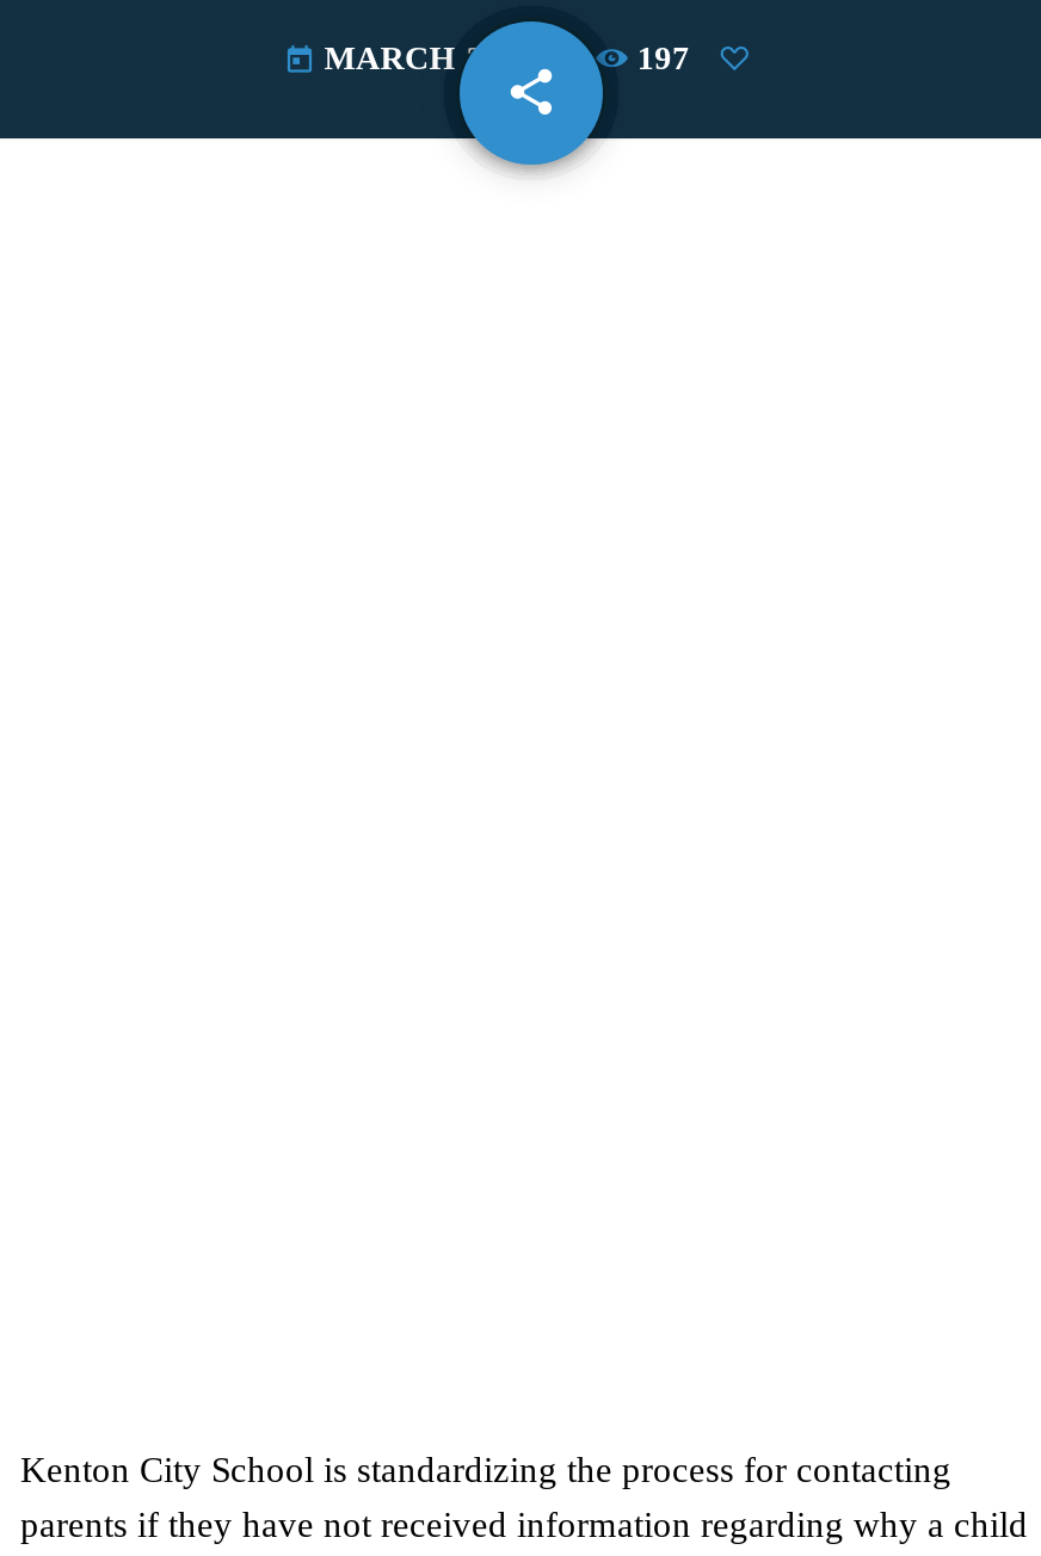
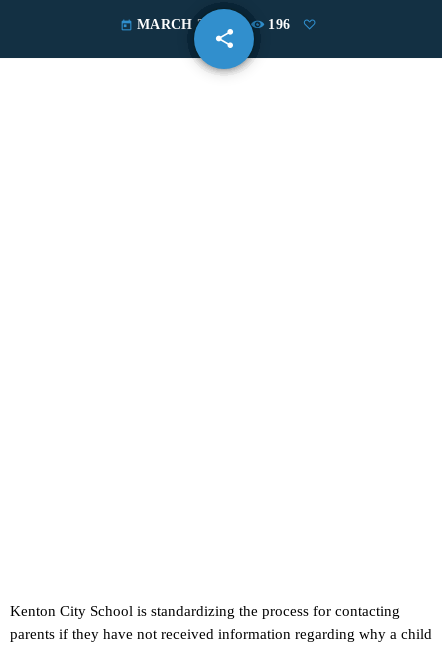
- 197
+ 196
